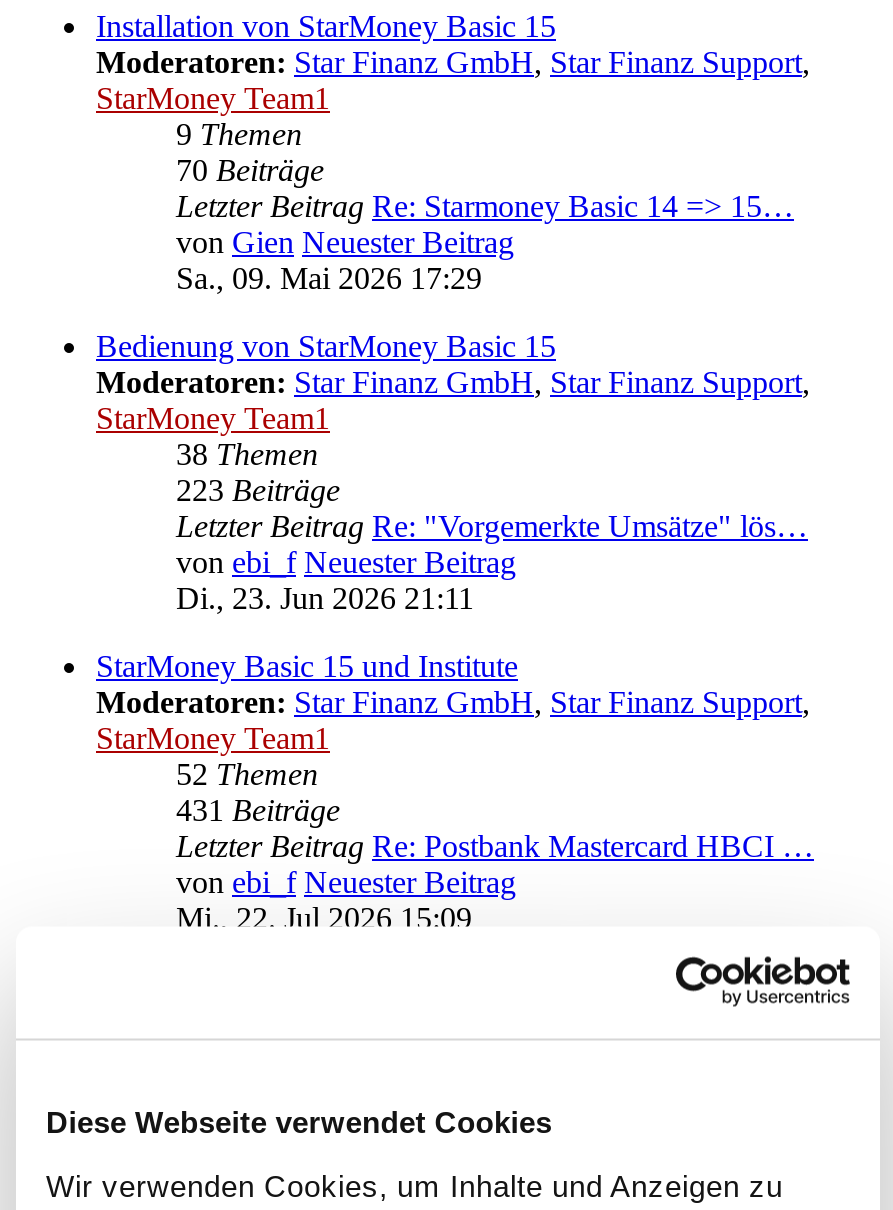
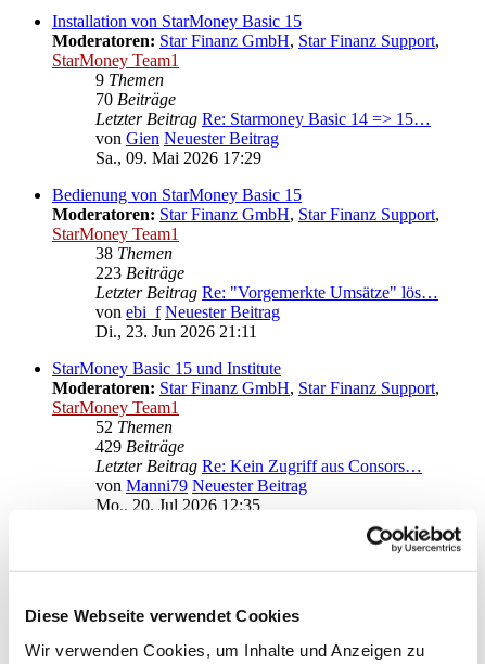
- 431 Beiträge
+ 429 Beiträge

- Letzter Beitrag Re: Postbank Mastercard HBCI …
+ Letzter Beitrag Re: Kein Zugriff aus Consors…

- von ebi_f Neuester Beitrag
+ von Manni79 Neuester Beitrag

- Mi., 22. Jul 2026 15:09
+ Mo., 20. Jul 2026 12:35
